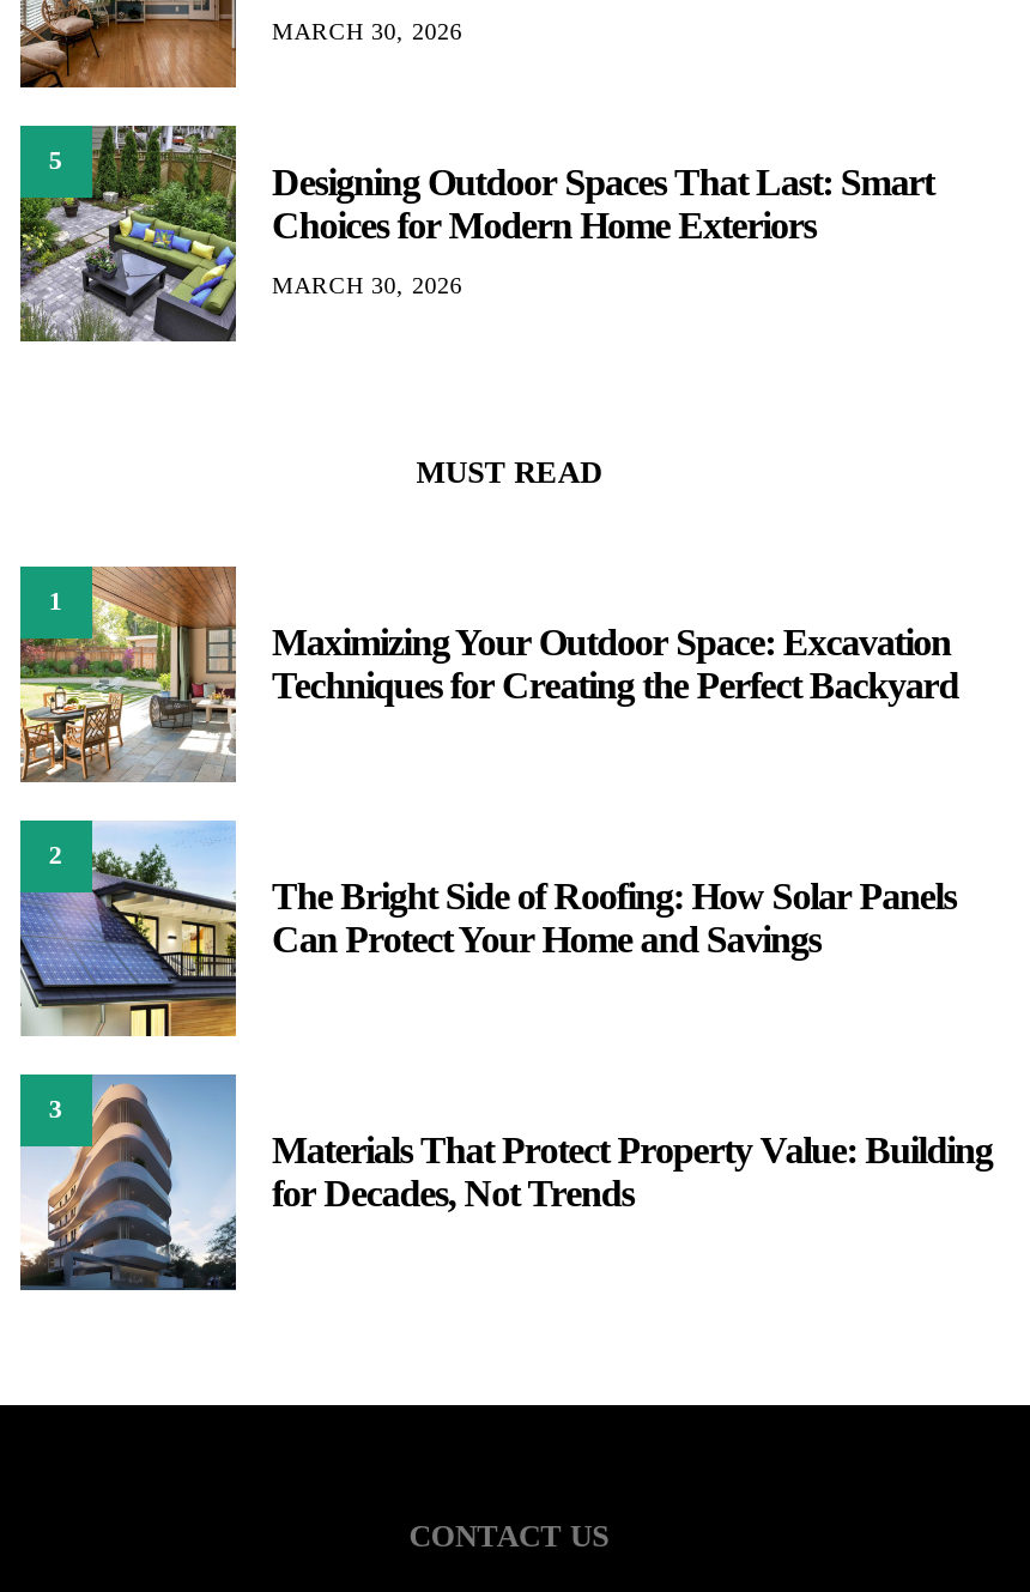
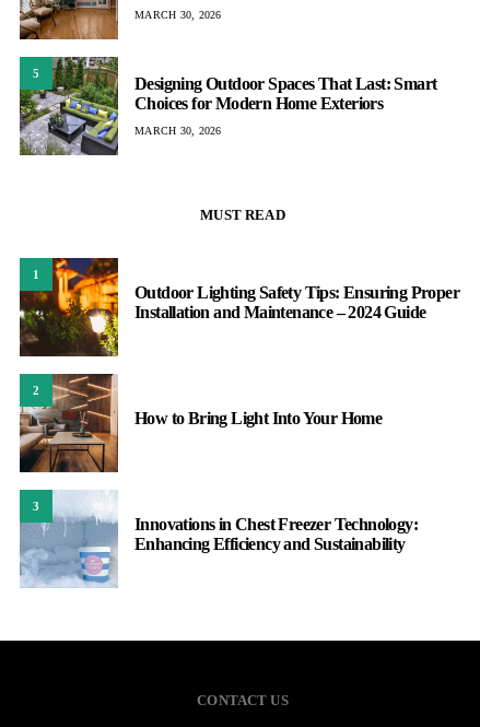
- [image]
- Maximizing Your Outdoor Space: Excavation
- Techniques for Creating the Perfect Backyard
+ [image]
+ Outdoor Lighting Safety Tips: Ensuring Proper
+ Installation and Maintenance – 2024 Guide

- [image]
- The Bright Side of Roofing: How Solar Panels
- Can Protect Your Home and Savings
+ [image]
+ How to Bring Light Into Your Home

- [image]
- Materials That Protect Property Value: Building
- for Decades, Not Trends
+ [image]
+ Innovations in Chest Freezer Technology:
+ Enhancing Efficiency and Sustainability
